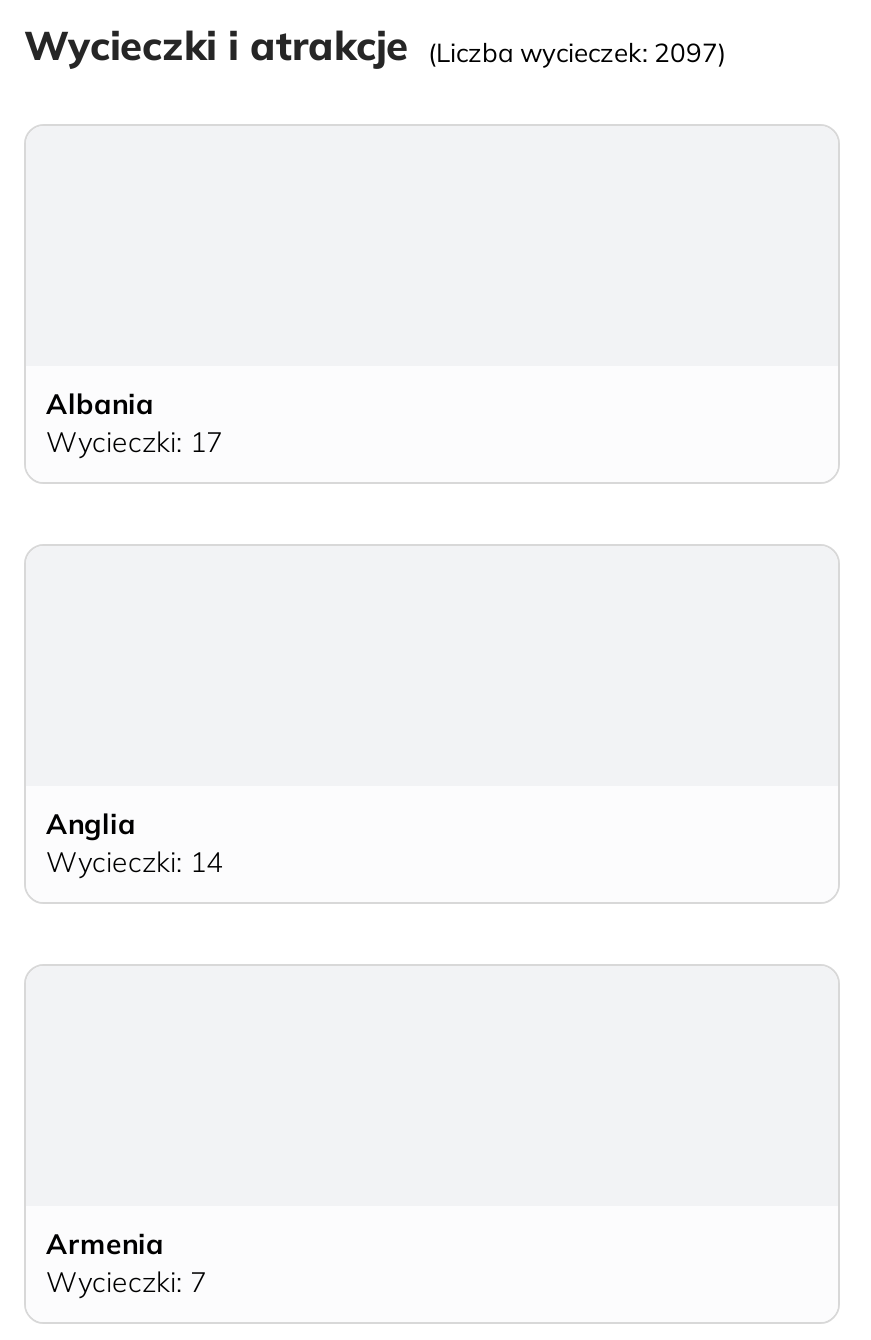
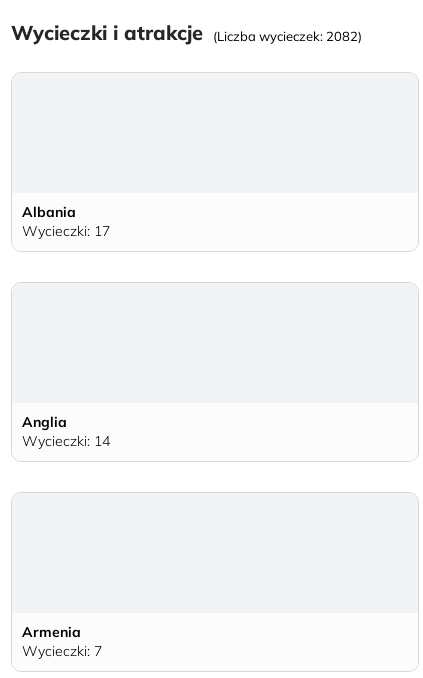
- (Liczba wycieczek: 2097)
+ (Liczba wycieczek: 2082)
